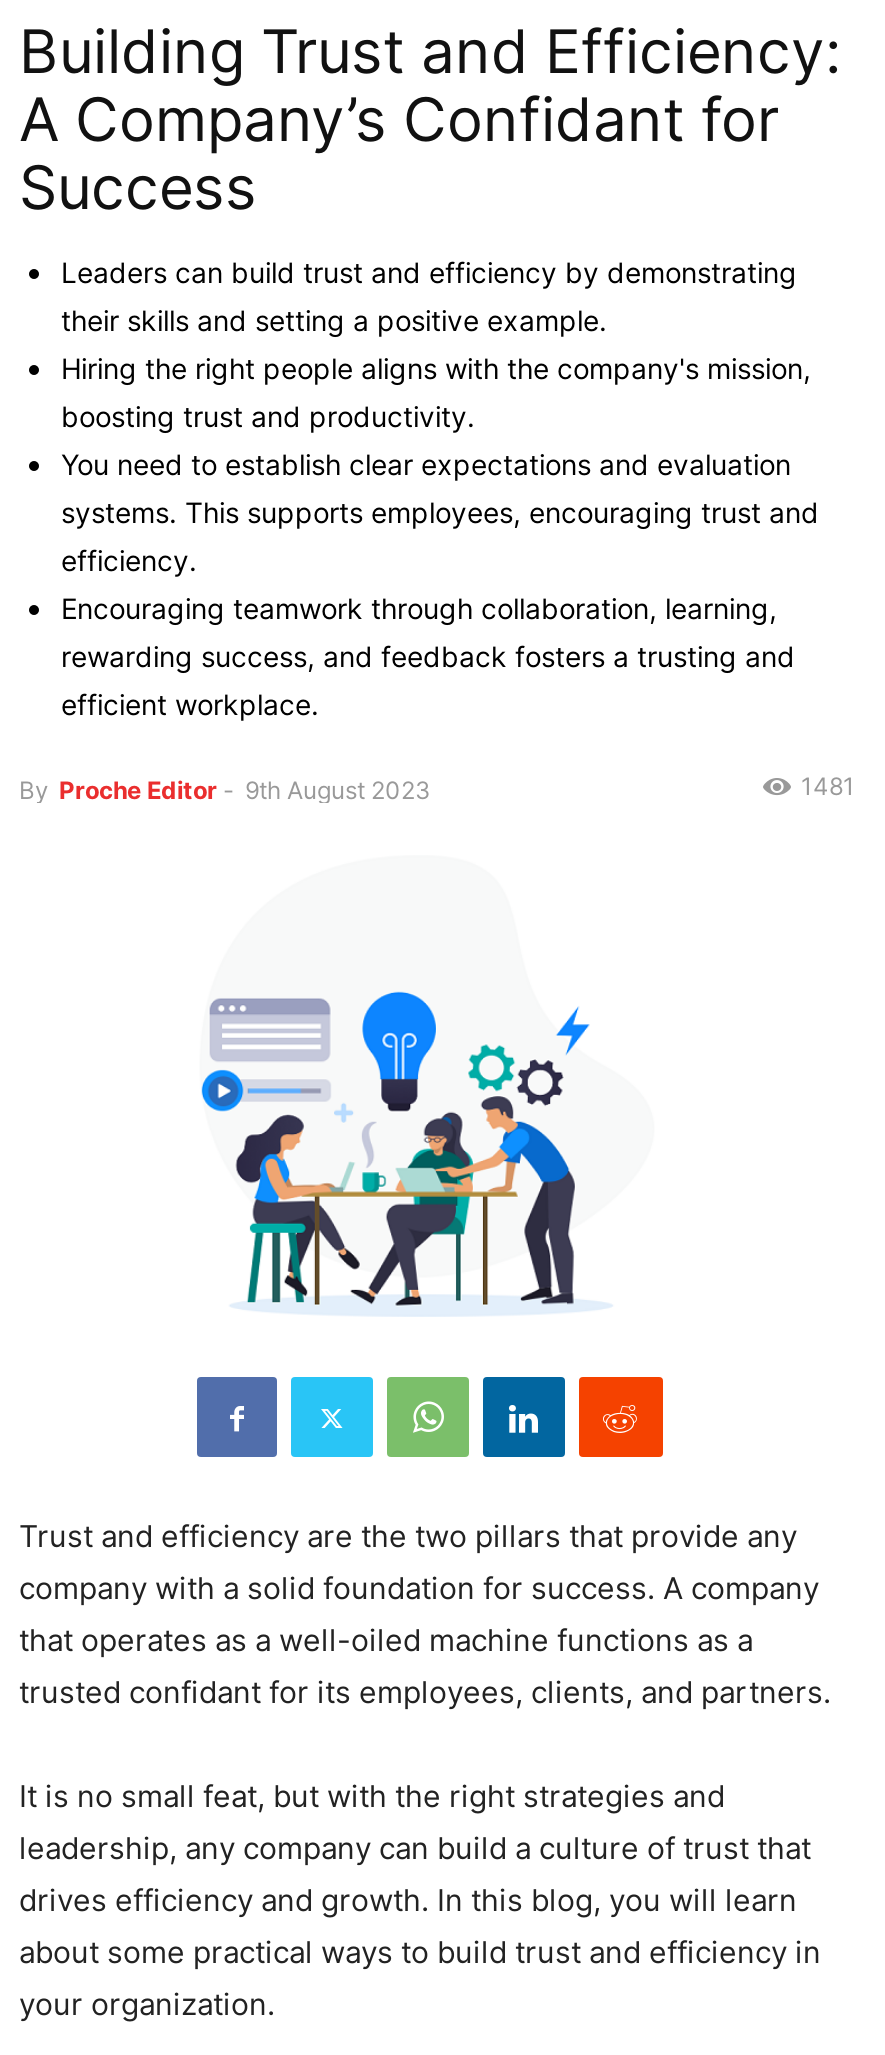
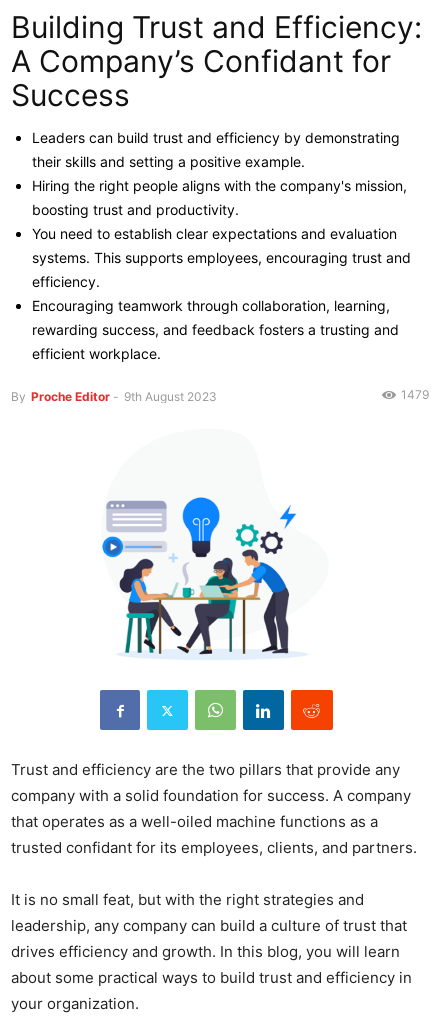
- 1481
+ 1479
